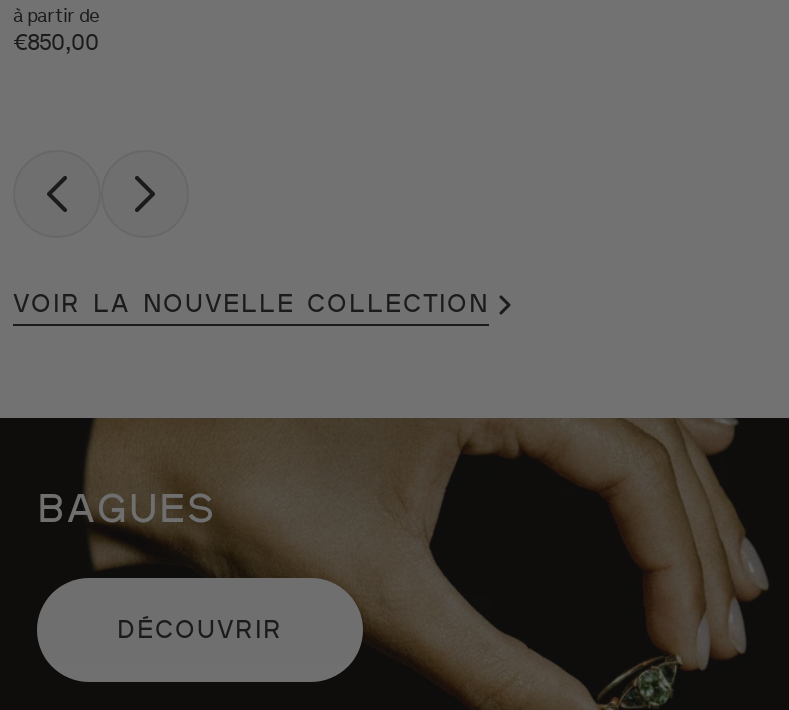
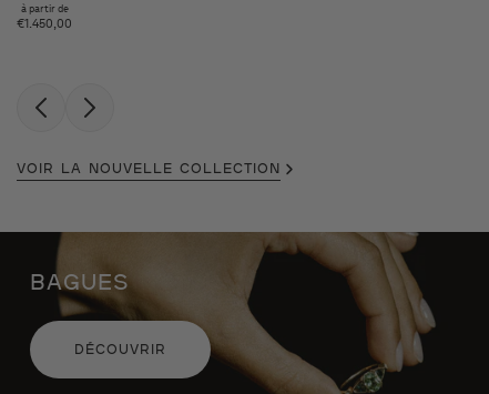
- €850,00
+ €1.450,00
